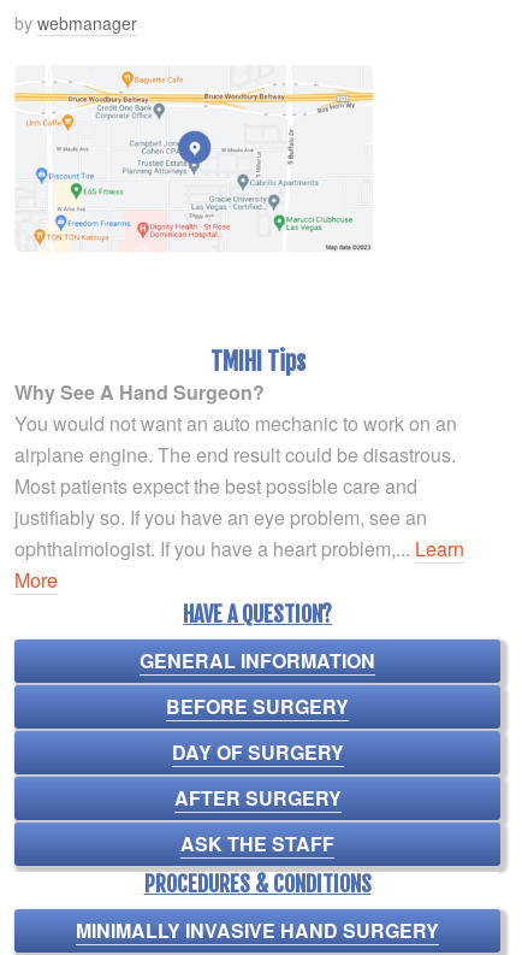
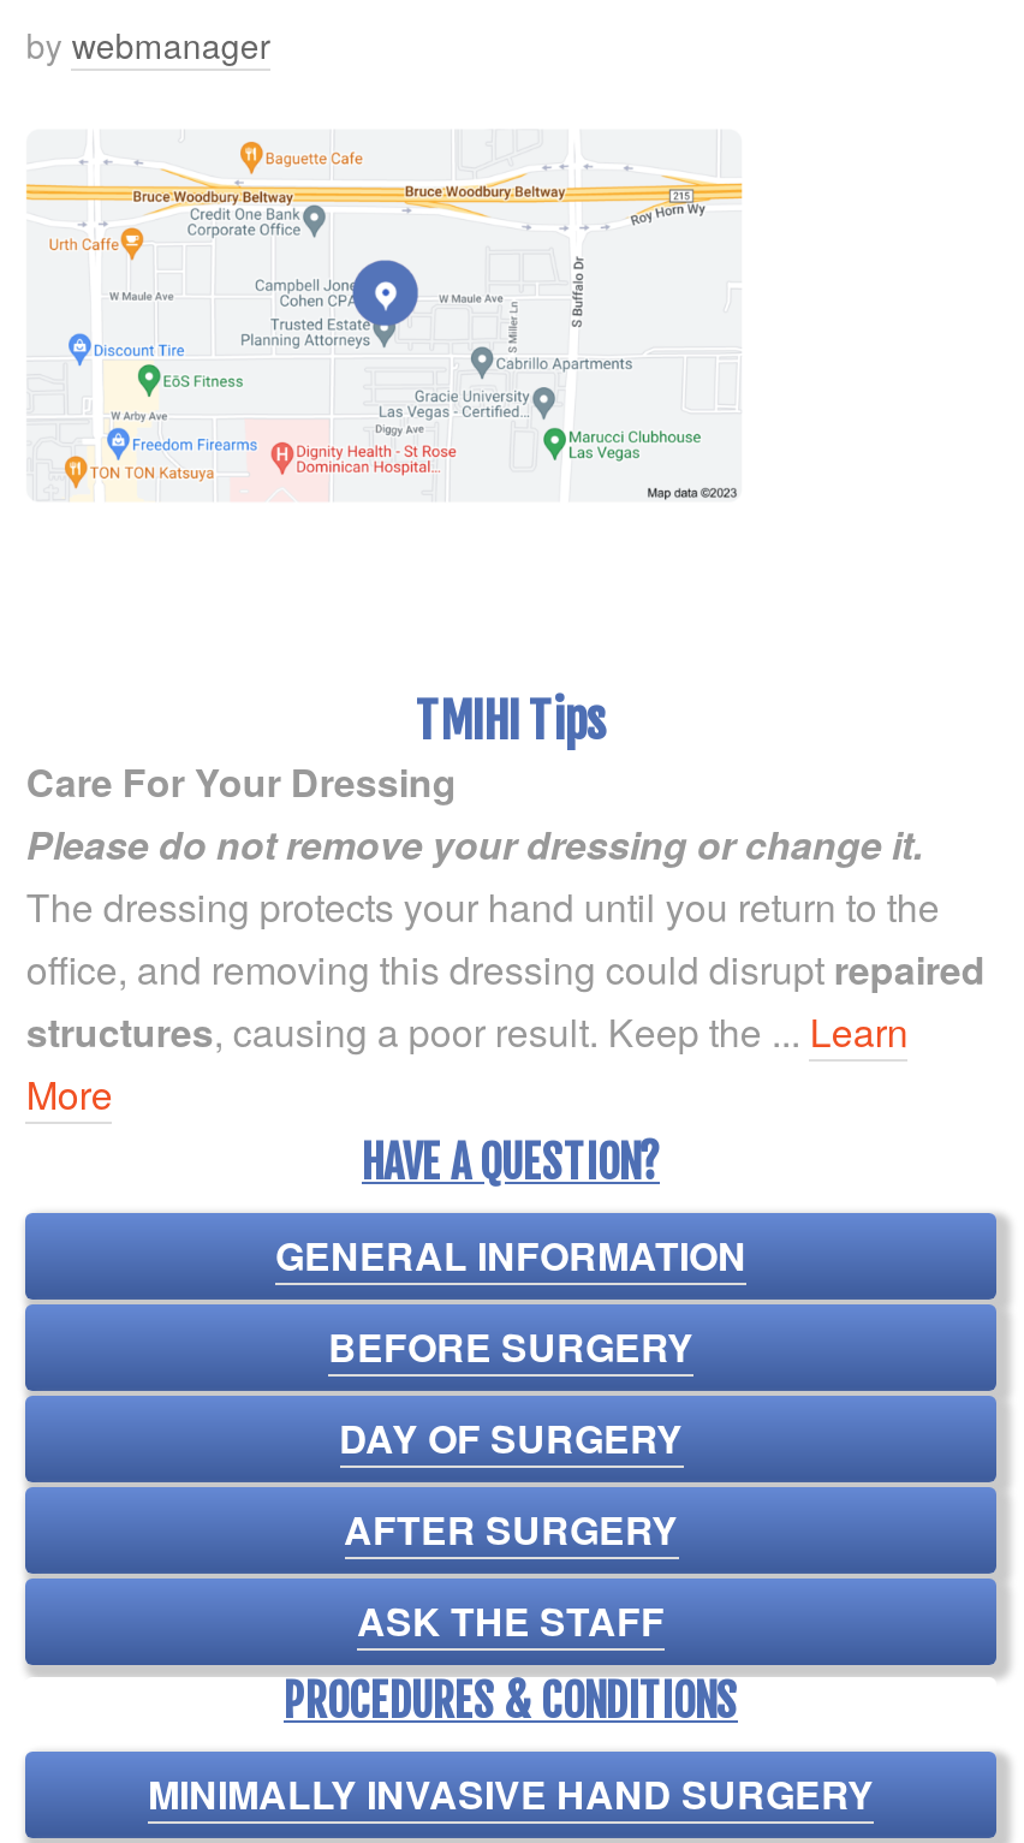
- Why See A Hand Surgeon?
- You would not want an auto mechanic to work on an
- airplane engine. The end result could be disastrous.
- Most patients expect the best possible care and
- justifiably so. If you have an eye problem, see an
- ophthalmologist. If you have a heart problem,... Learn
+ Care For Your Dressing
+ Please do not remove your dressing or change it.
+ The dressing protects your hand until you return to the
+ office, and removing this dressing could disrupt repaired
+ structures, causing a poor result. Keep the ... Learn
